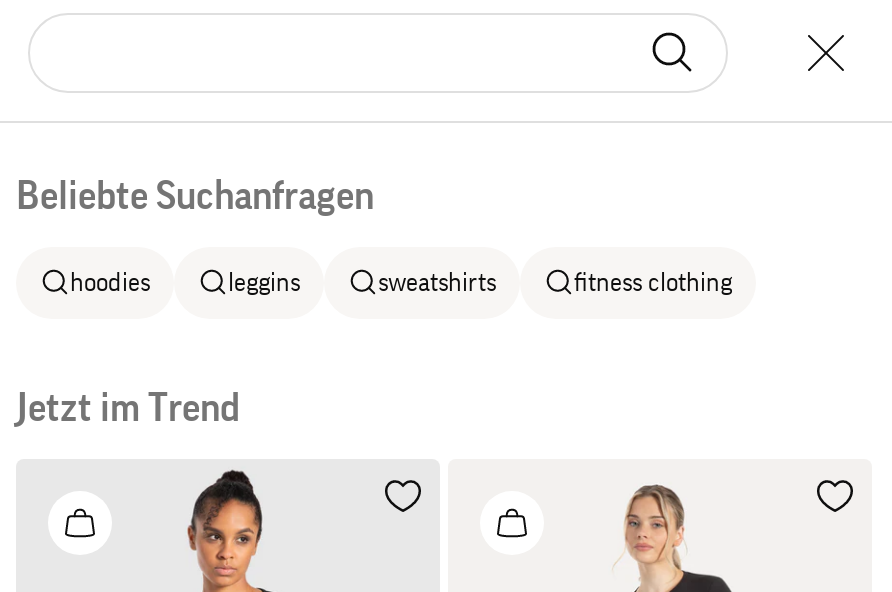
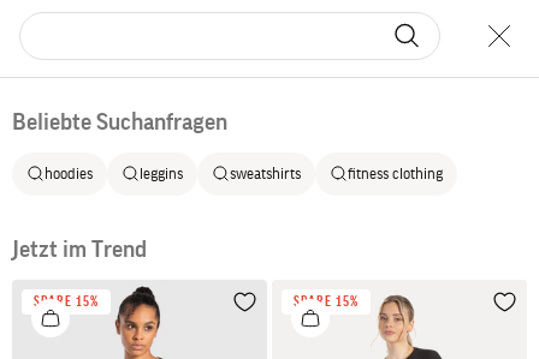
+ SPARE 15%

+ SPARE 15%
